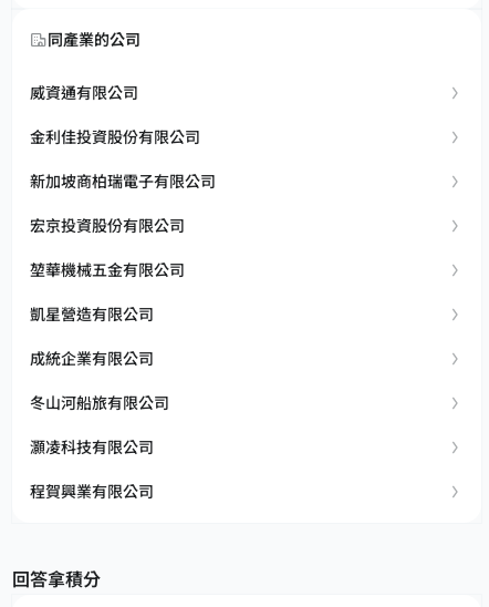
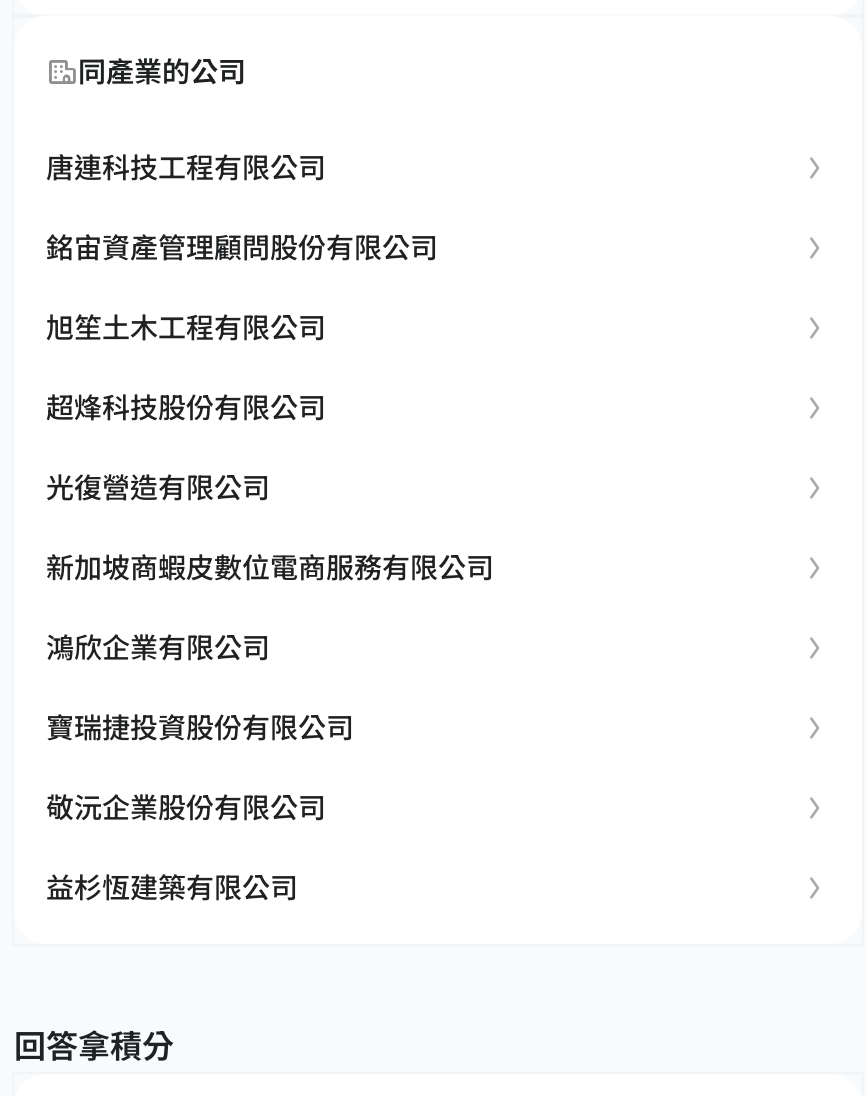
- 威資通有限公司
+ 唐連科技工程有限公司

- 金利佳投資股份有限公司
+ 銘宙資產管理顧問股份有限公司

- 新加坡商柏瑞電子有限公司
+ 旭笙土木工程有限公司

- 宏京投資股份有限公司
+ 超烽科技股份有限公司

- 堃華機械五金有限公司
+ 光復營造有限公司

- 凱星營造有限公司
+ 新加坡商蝦皮數位電商服務有限公司

- 成統企業有限公司
+ 鴻欣企業有限公司

- 冬山河船旅有限公司
+ 寶瑞捷投資股份有限公司

- 灝凌科技有限公司
+ 敬沅企業股份有限公司

- 程賀興業有限公司
+ 益杉恆建築有限公司
